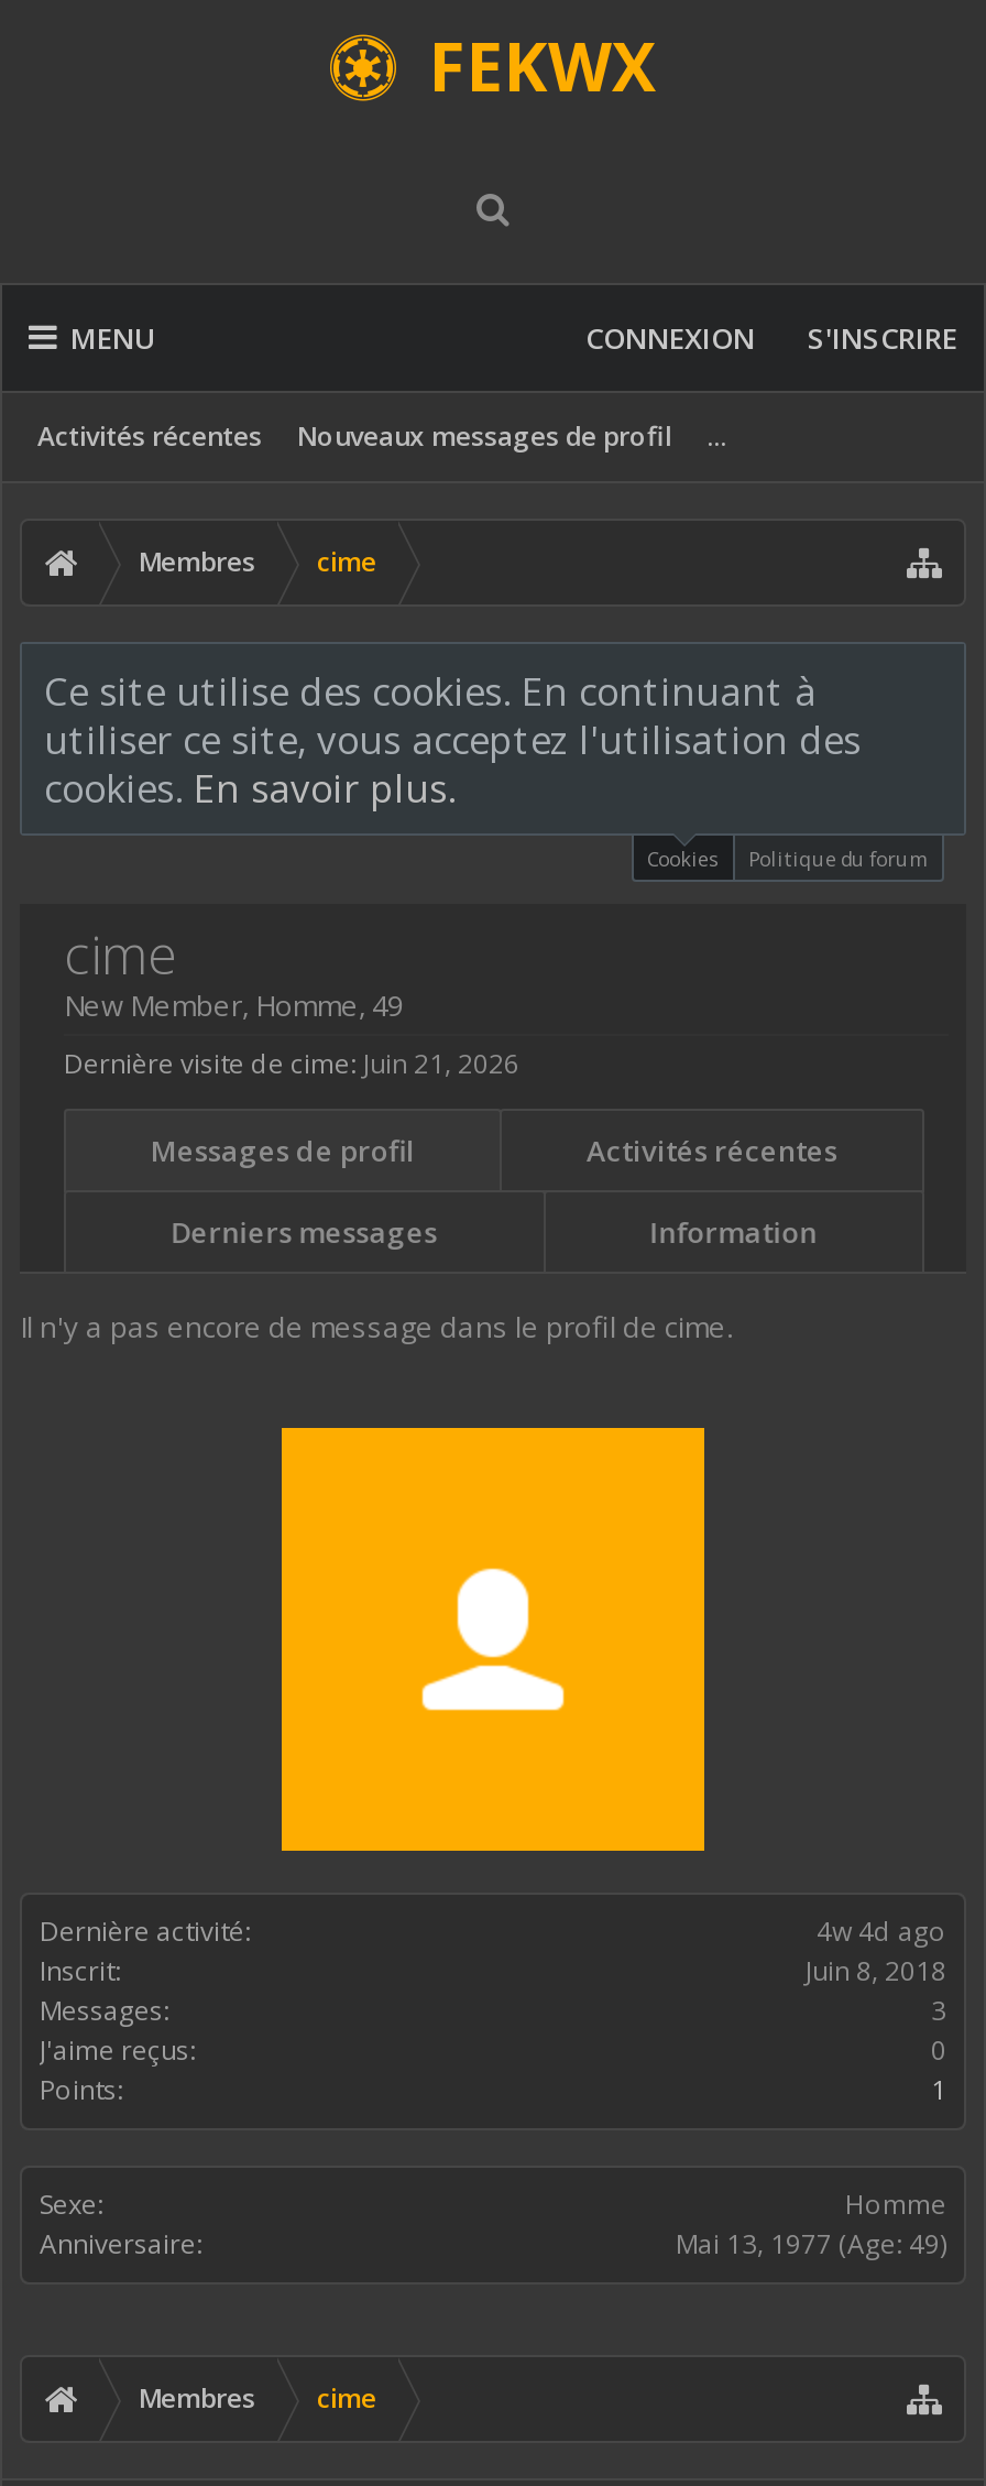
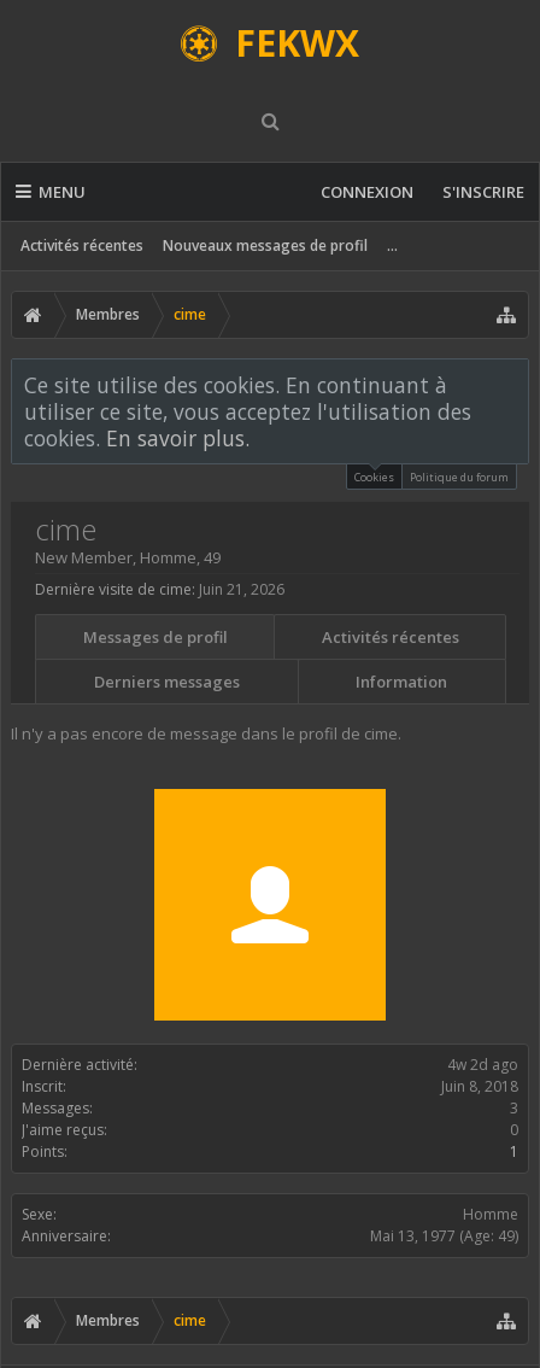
- 4w 4d ago
+ 4w 2d ago
